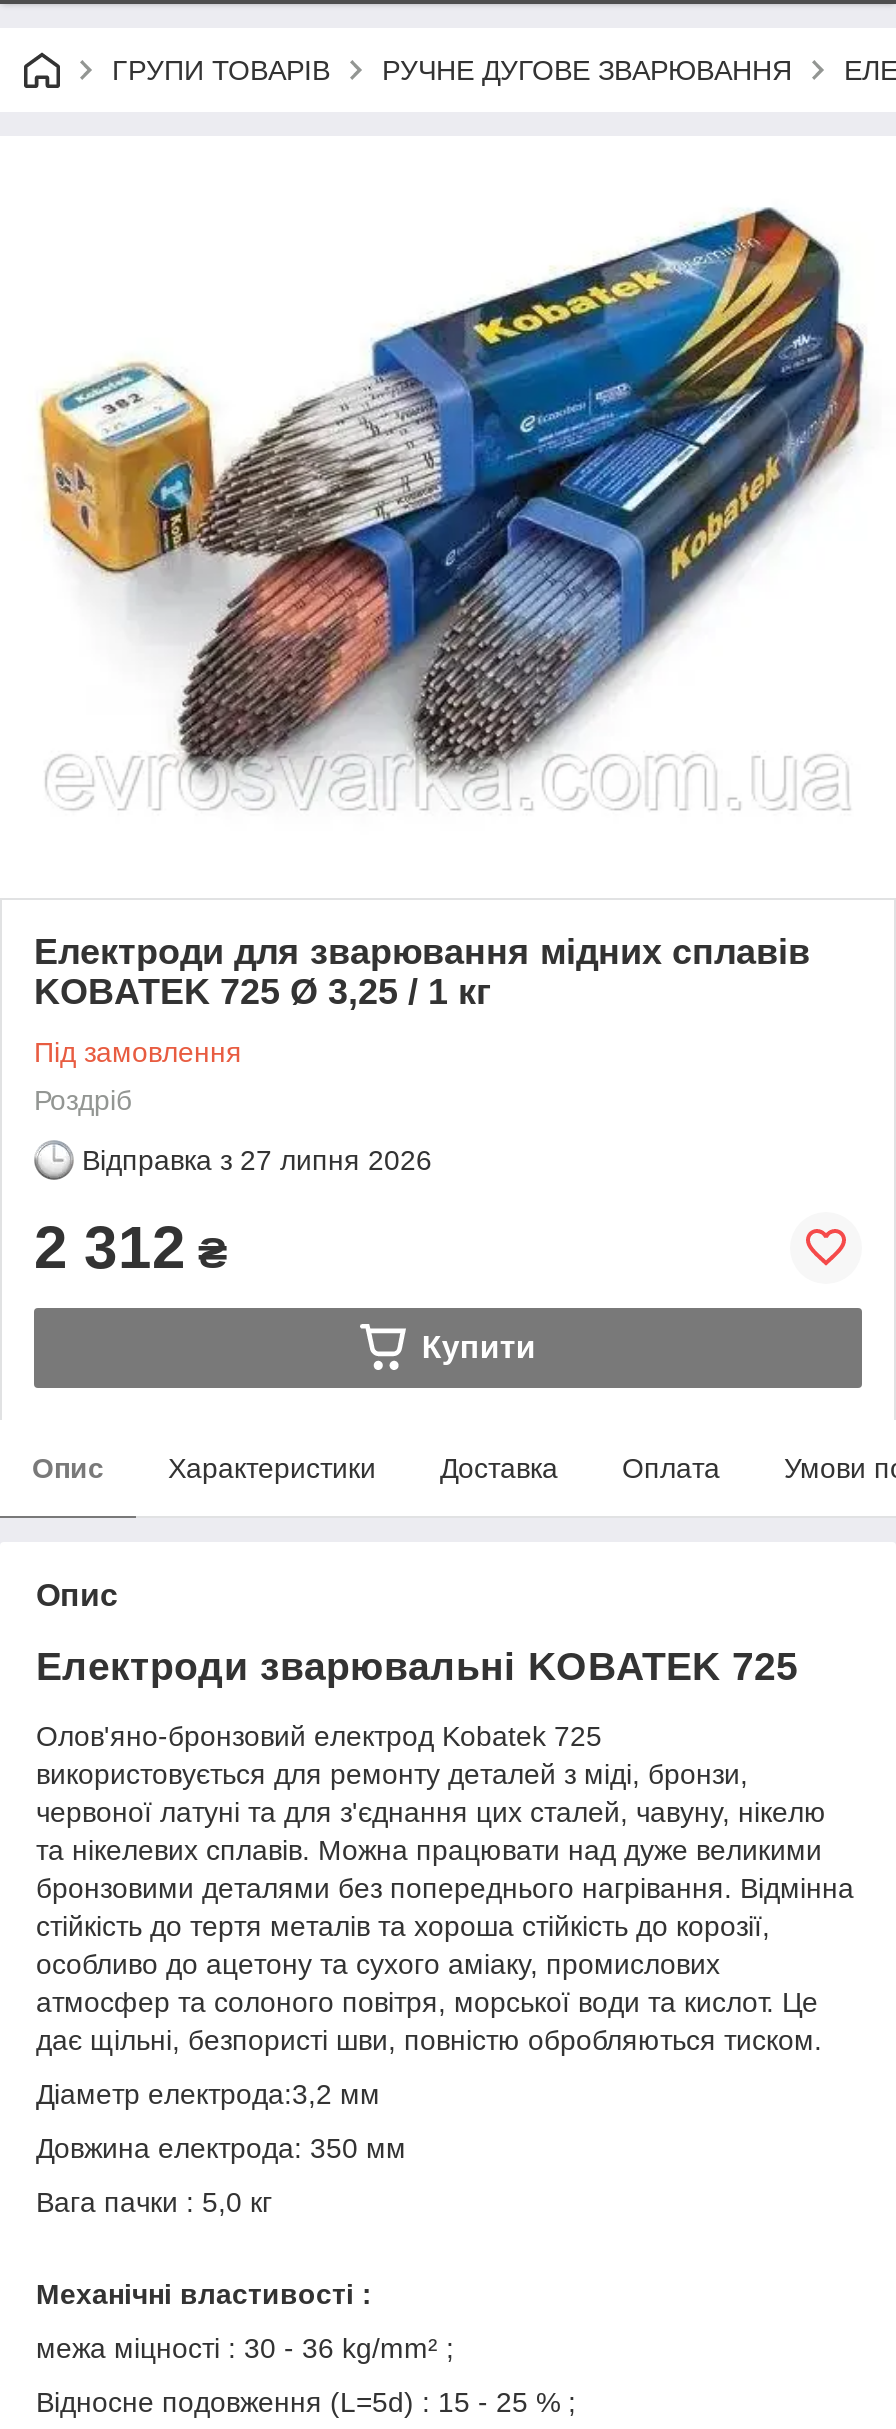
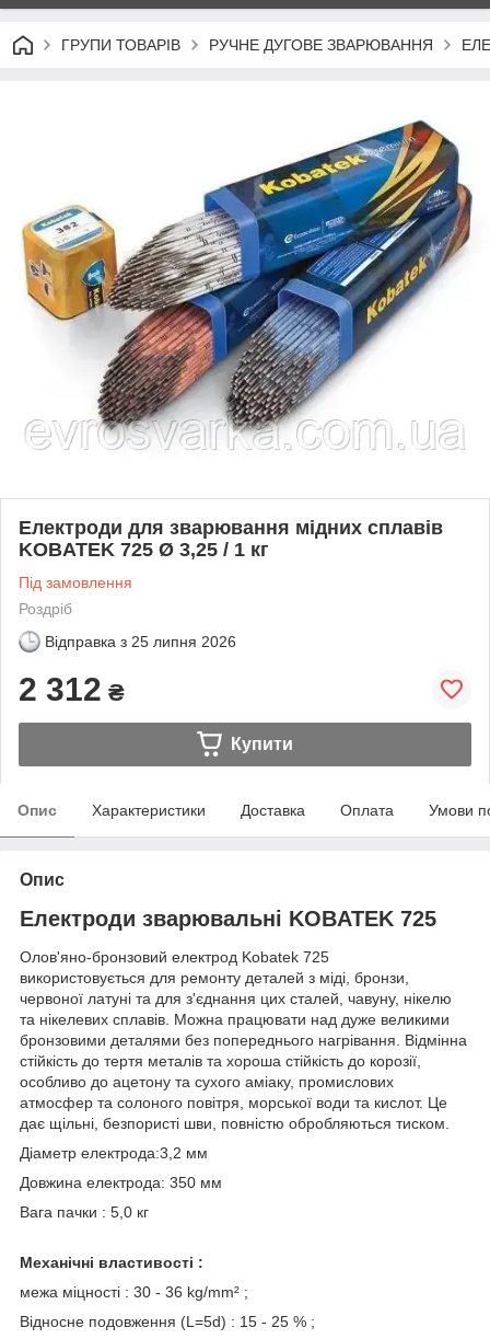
- Відправка з 27 липня 2026
+ Відправка з 25 липня 2026
